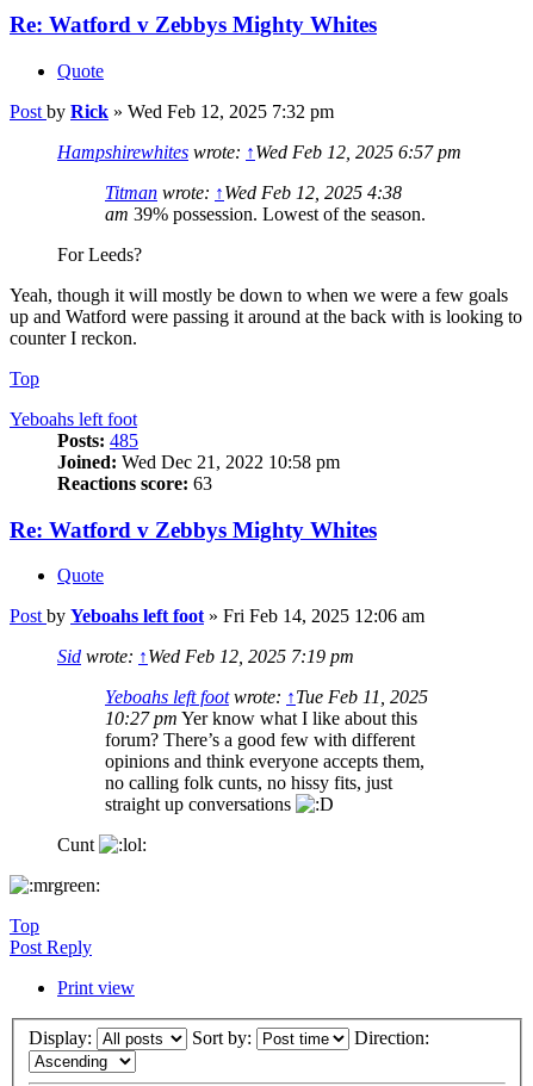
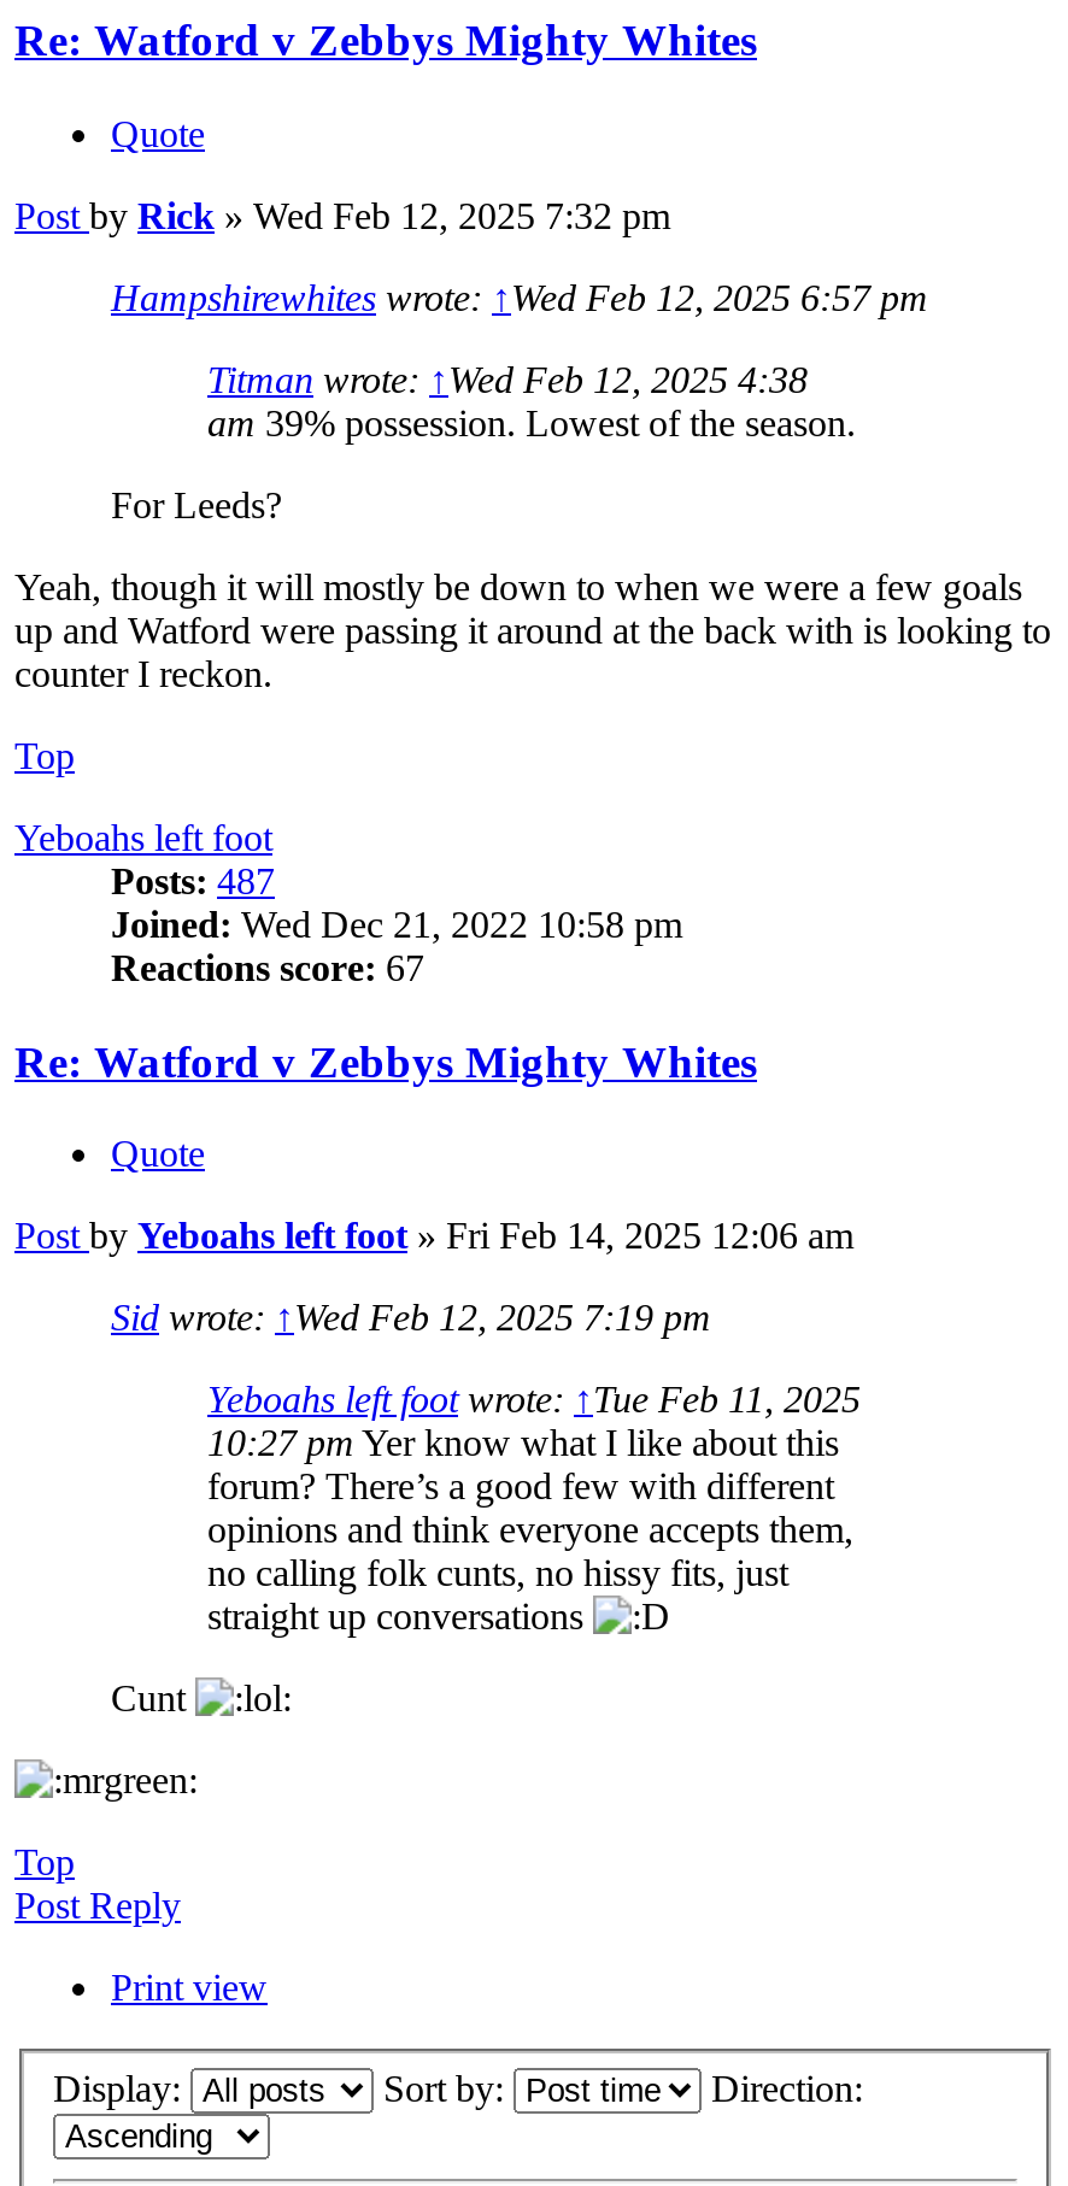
- Posts: 485
+ Posts: 487

- Reactions score: 63
+ Reactions score: 67
